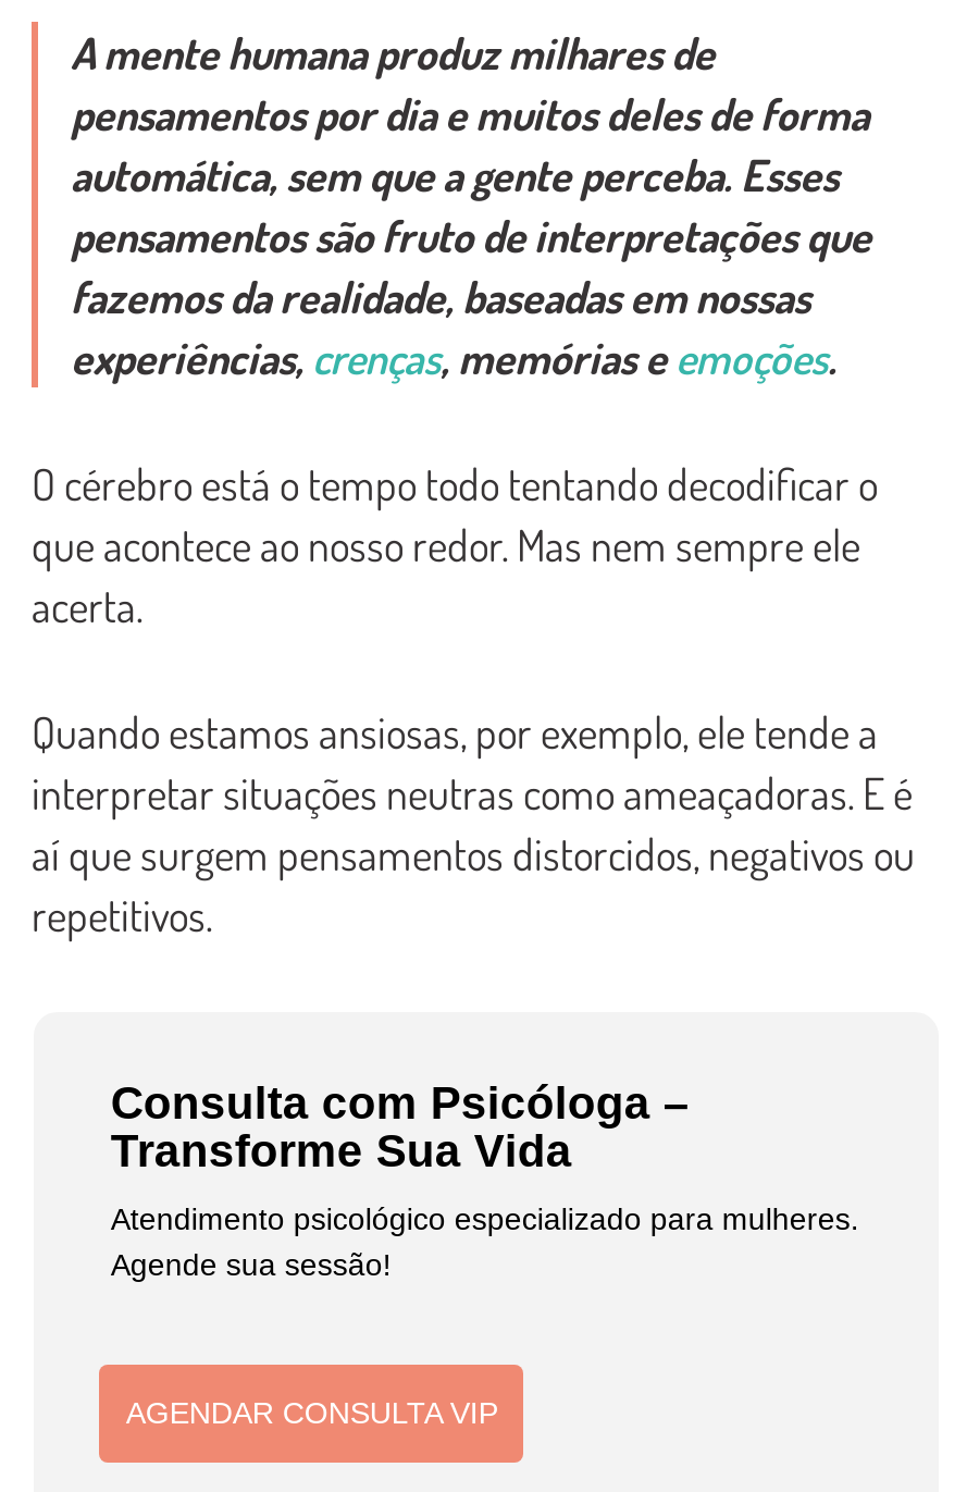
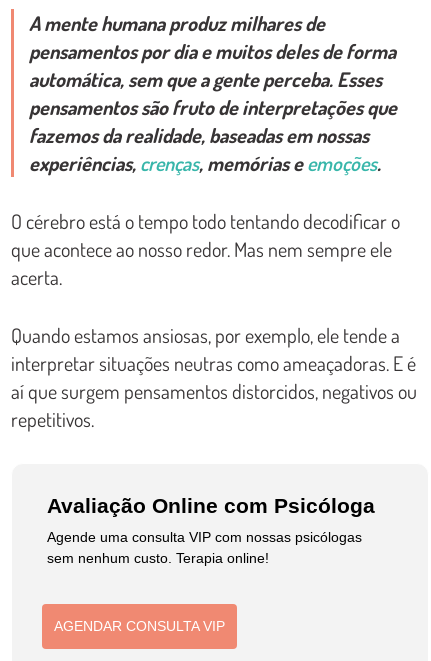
- Consulta com Psicóloga –
- Transforme Sua Vida
+ Avaliação Online com Psicóloga

- Atendimento psicológico especializado para mulheres.
- Agende sua sessão!
+ Agende uma consulta VIP com nossas psicólogas
+ sem nenhum custo. Terapia online!
